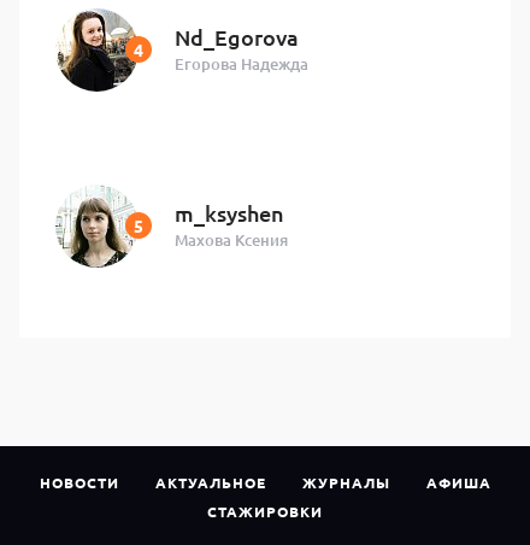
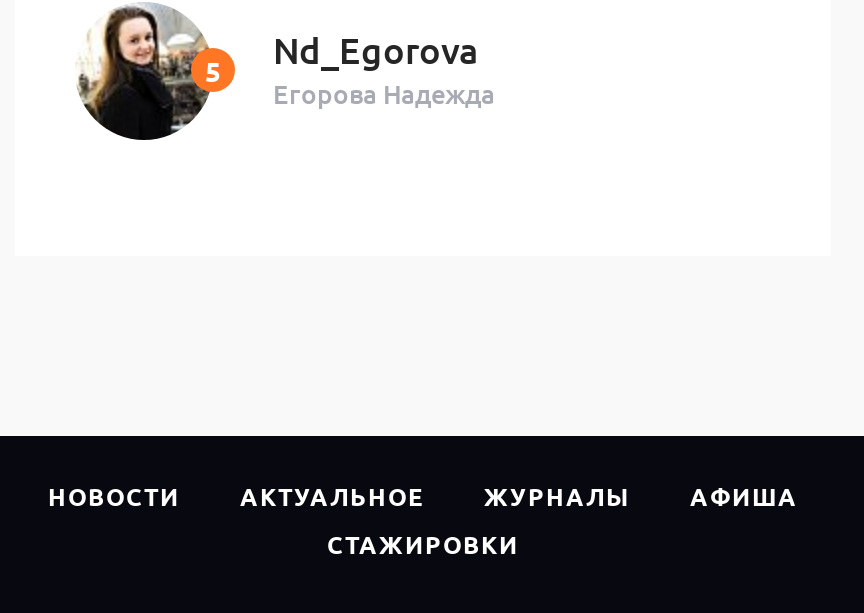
- [image]
- m_ksyshen
- Махова Ксения
